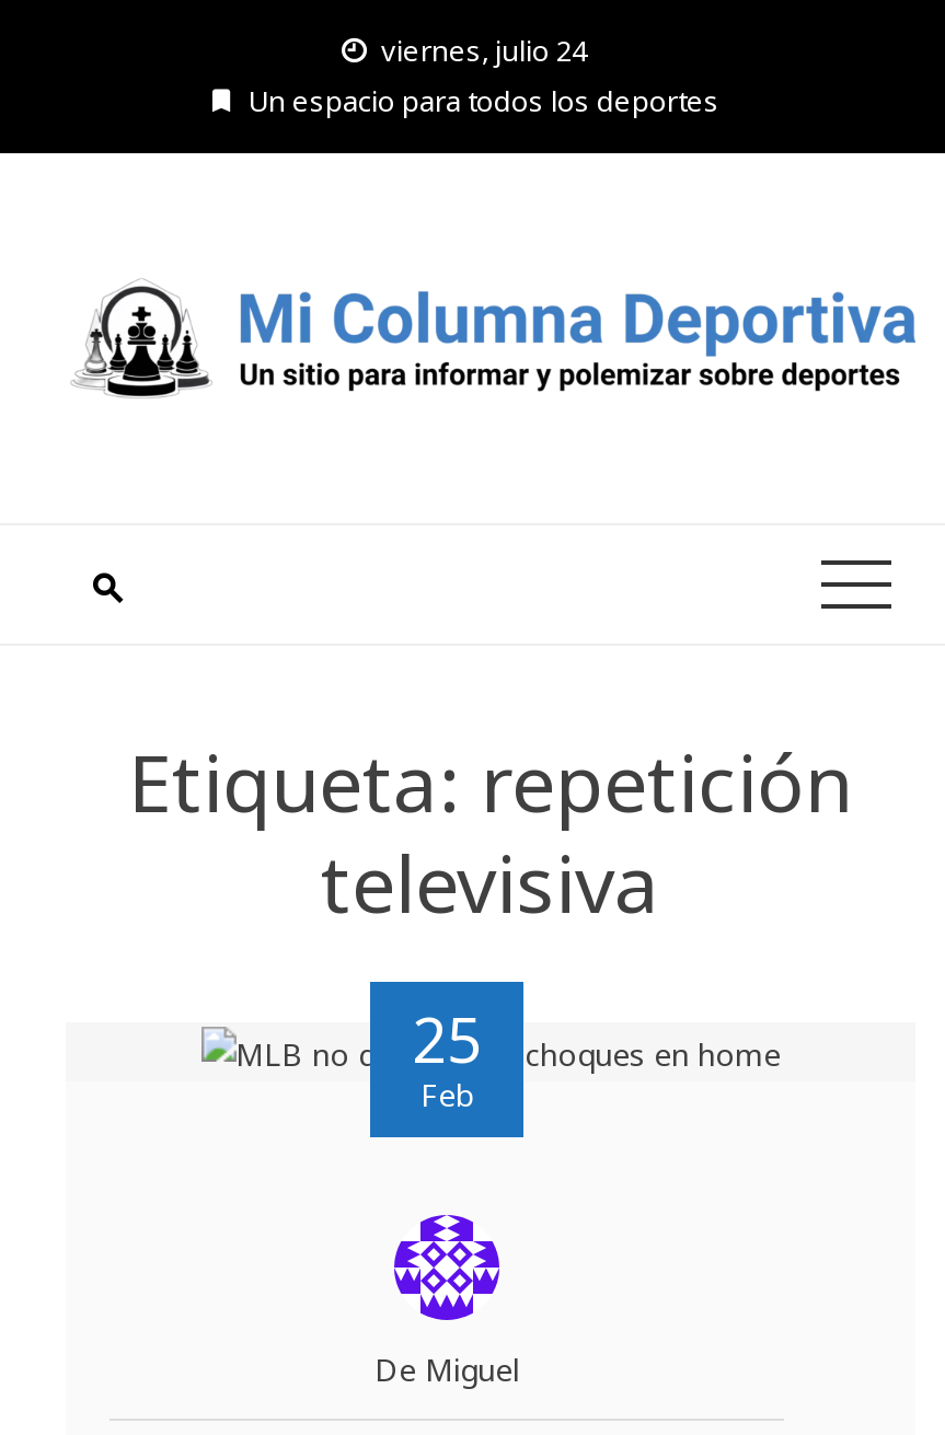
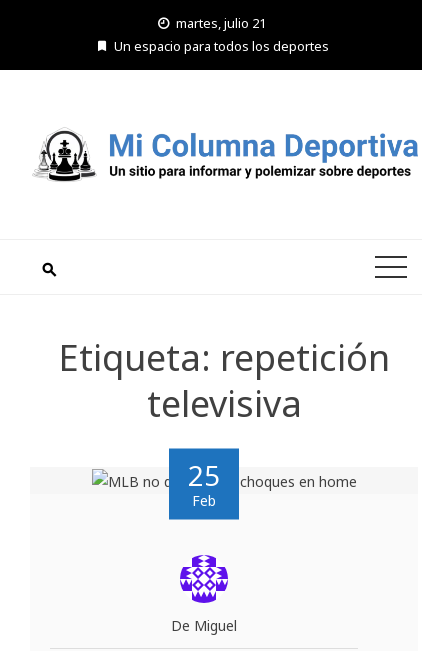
- viernes, julio 24
+ martes, julio 21
